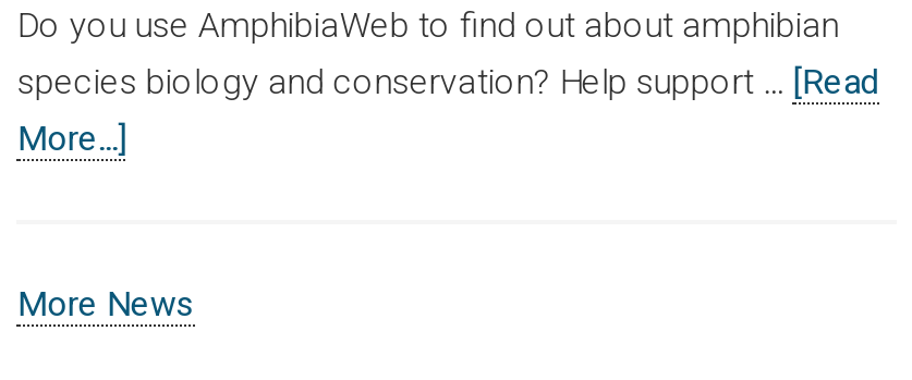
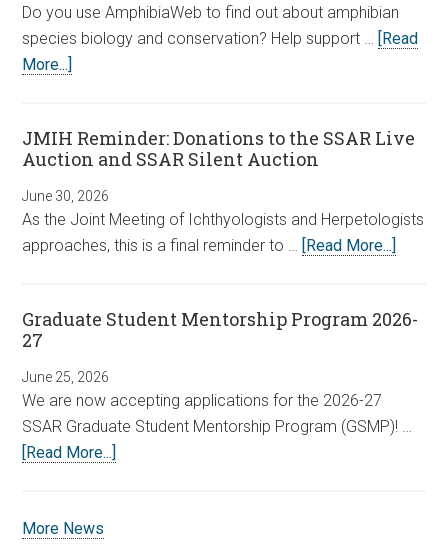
+ JMIH Reminder: Donations to the SSAR Live
+ Auction and SSAR Silent Auction
+ June 30, 2026
+ As the Joint Meeting of Ichthyologists and Herpetologists
+ approaches, this is a final reminder to … [Read More...]
+ Graduate Student Mentorship Program 2026-
+ 27
+ June 25, 2026
+ We are now accepting applications for the 2026-27
+ SSAR Graduate Student Mentorship Program (GSMP)! …
+ [Read More...]
